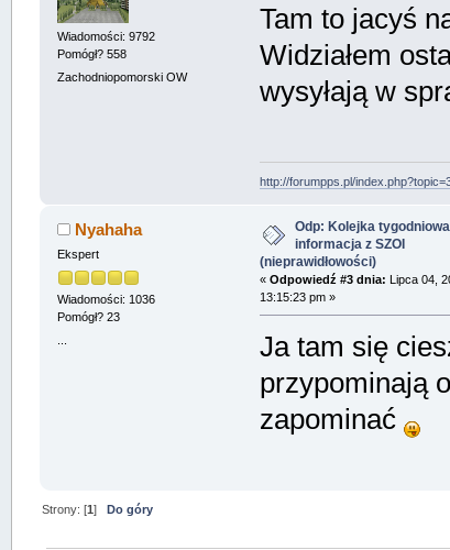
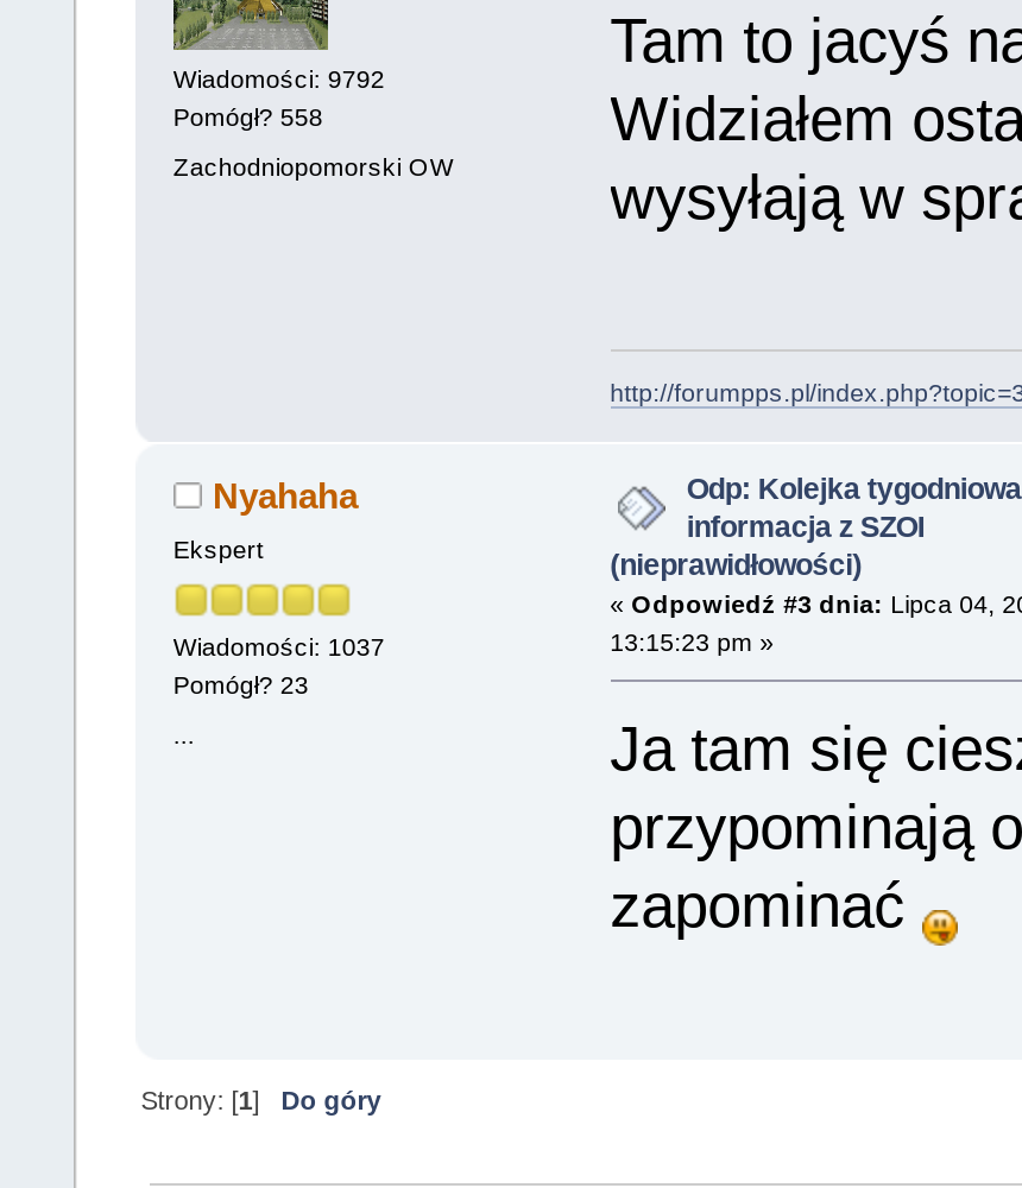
- Wiadomości: 1036
+ Wiadomości: 1037
